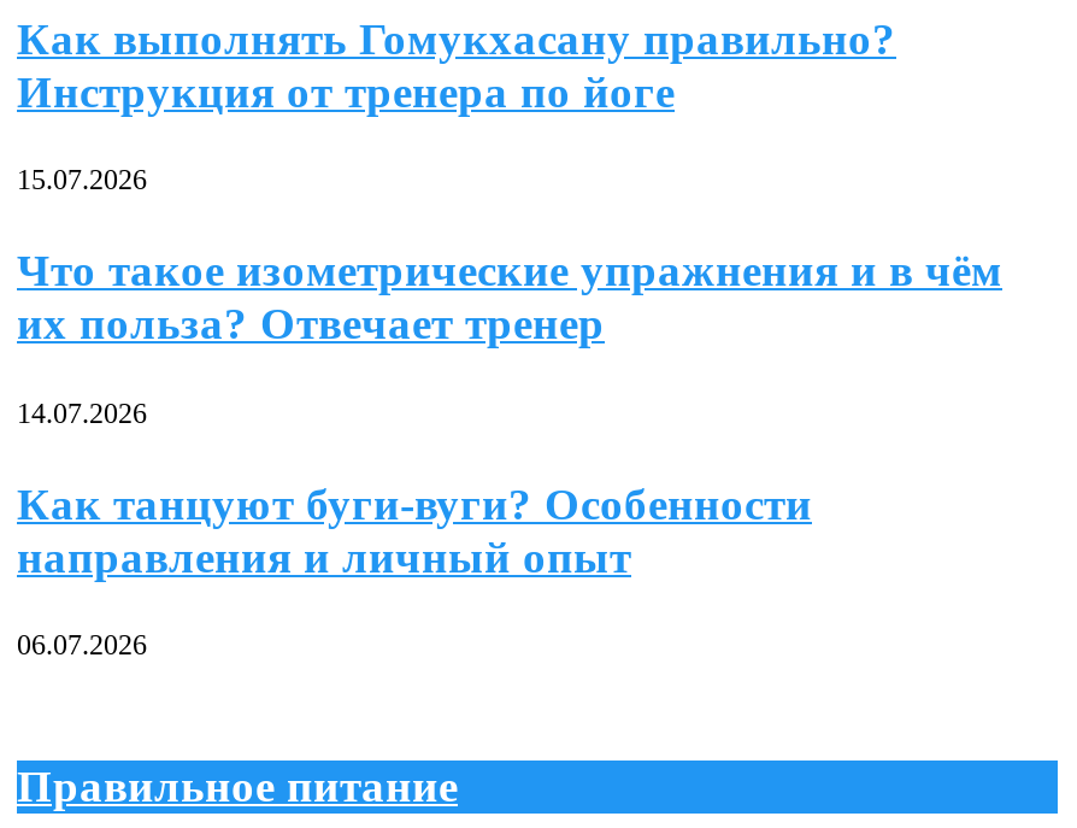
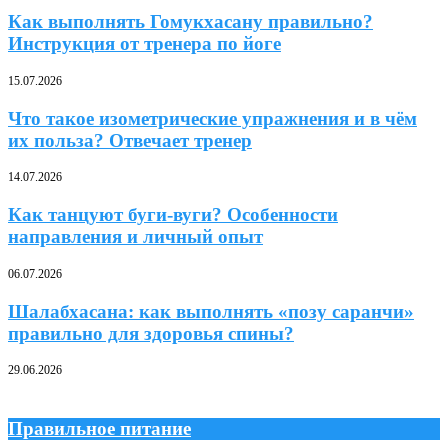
+ Шалабхасана: как выполнять «позу саранчи»
+ правильно для здоровья спины?
+ 29.06.2026
